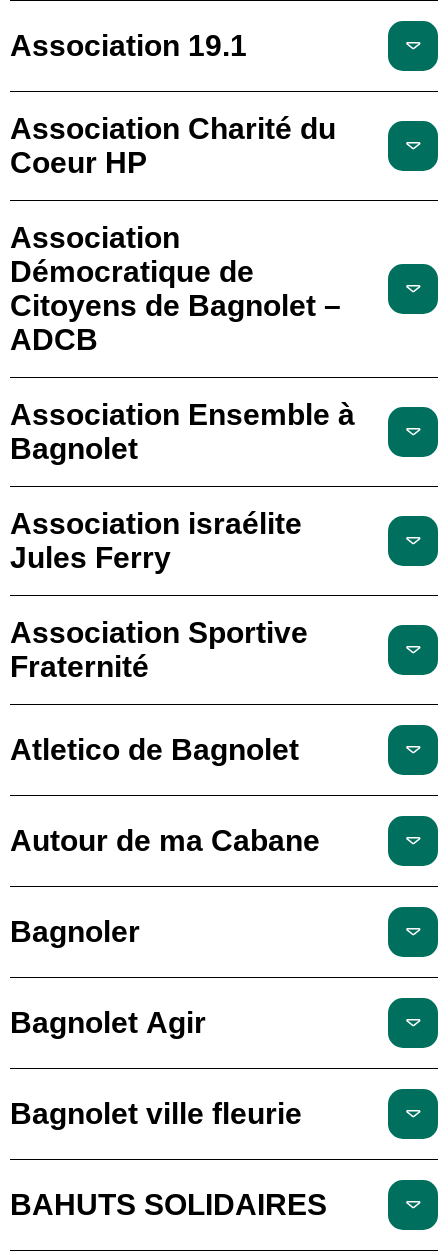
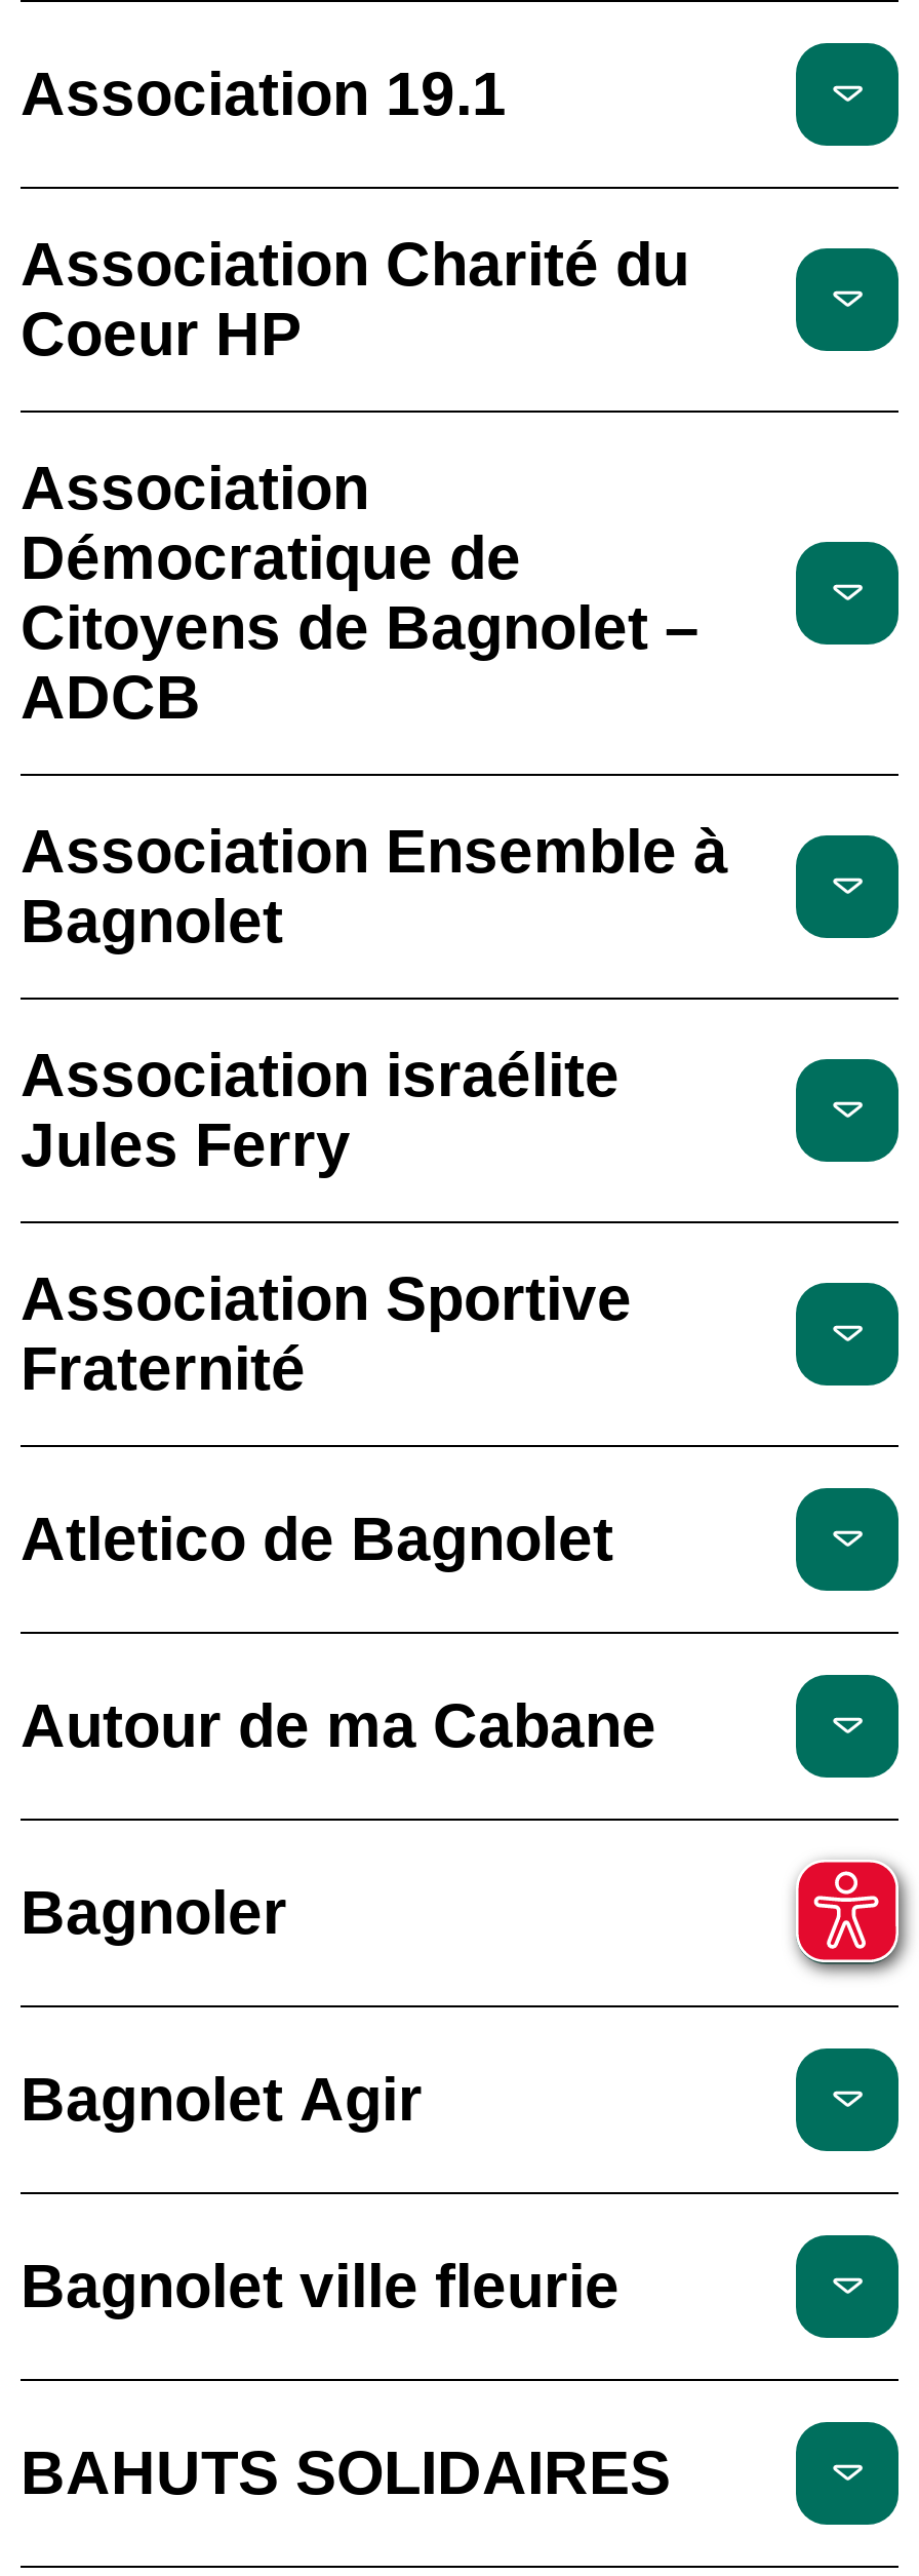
- [image]
+ [image]
